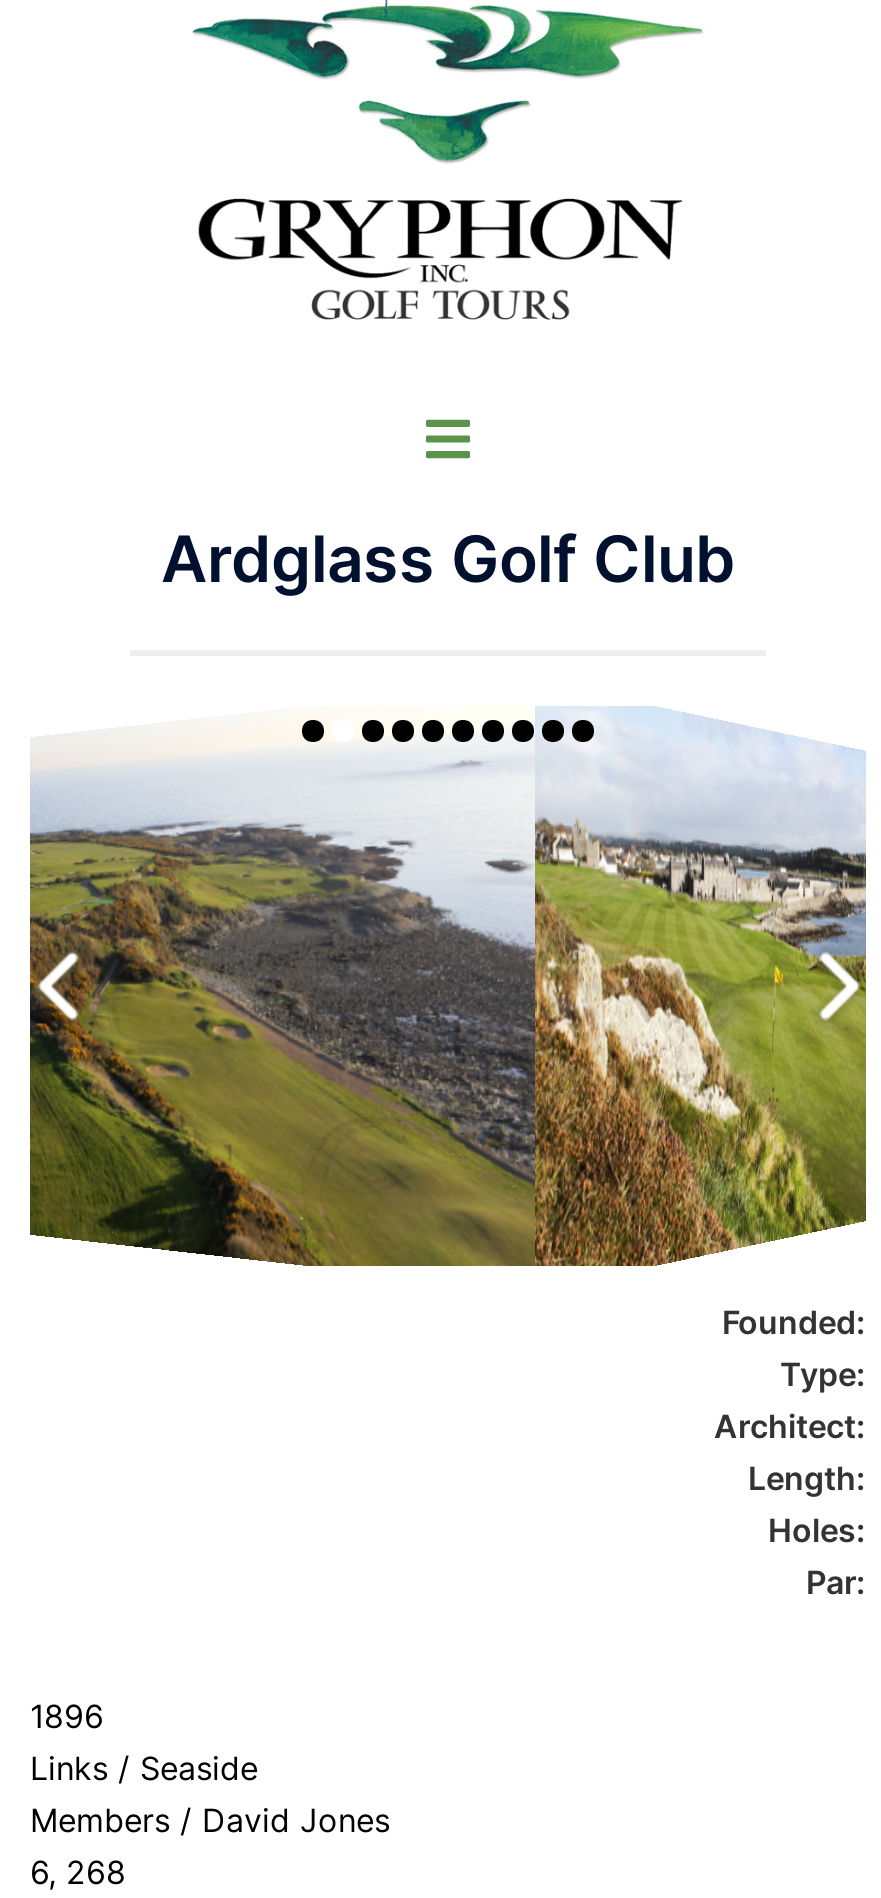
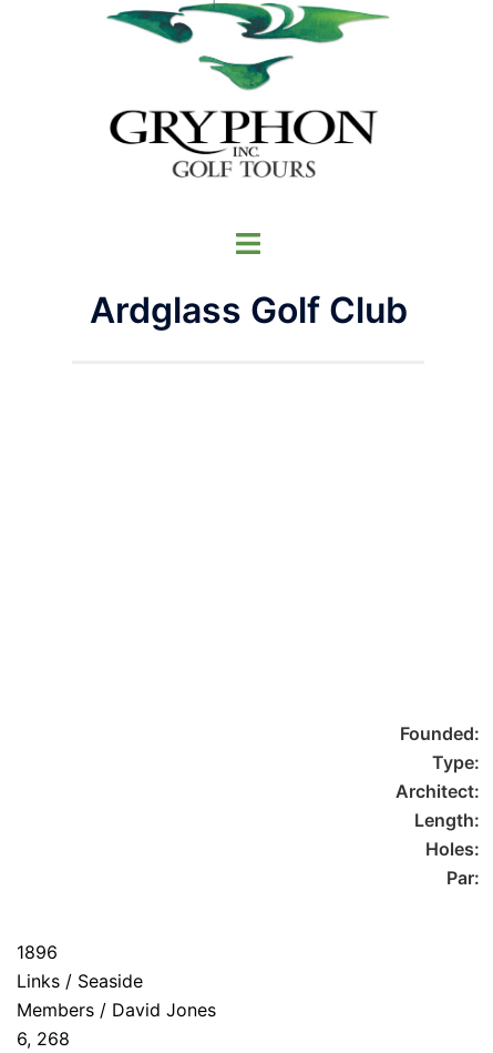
- [image]
